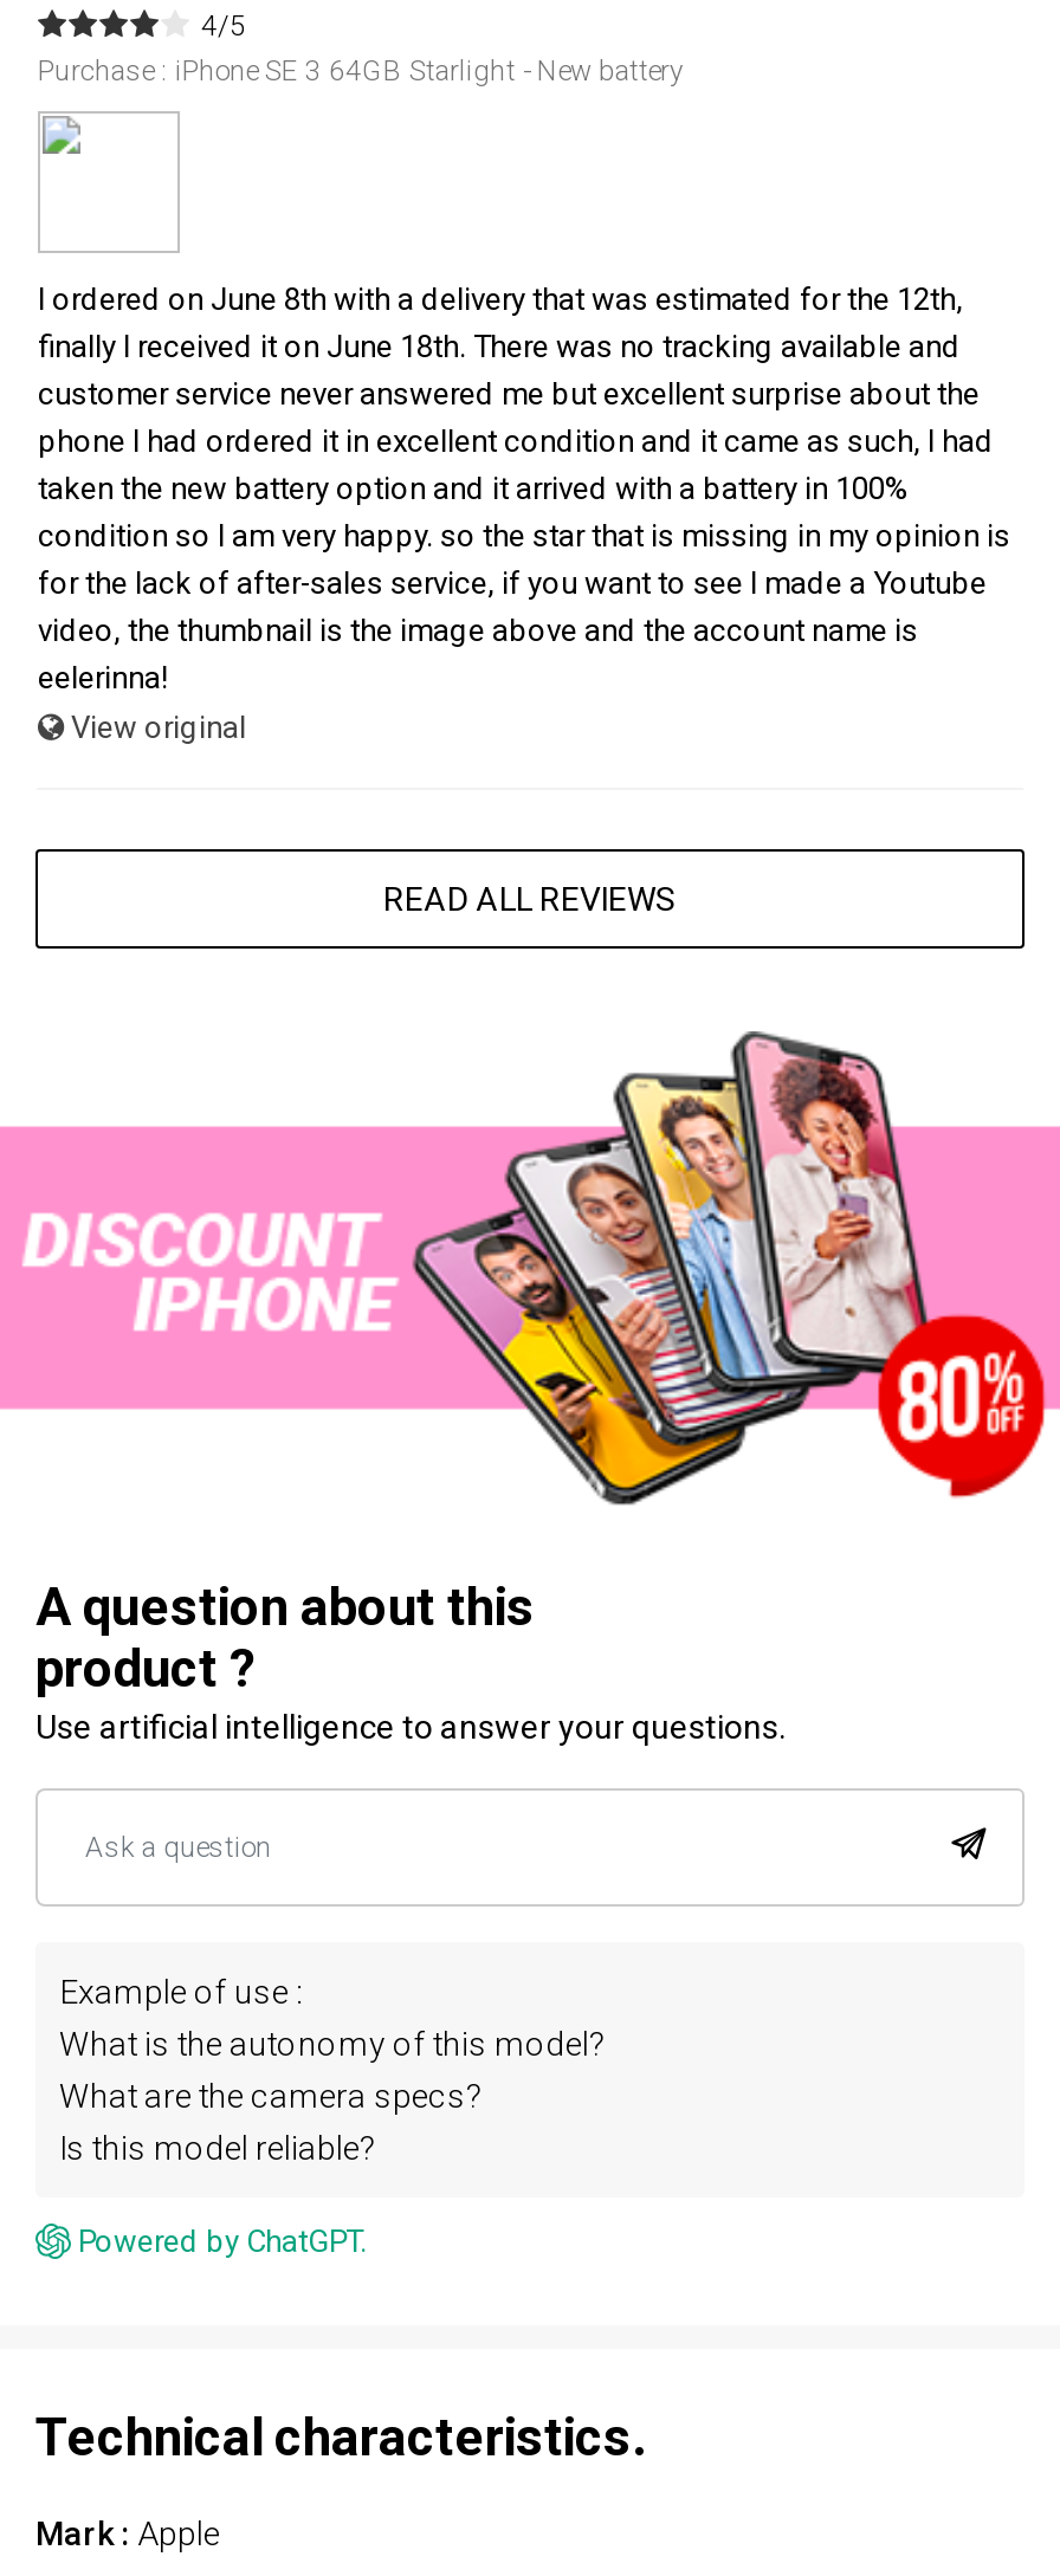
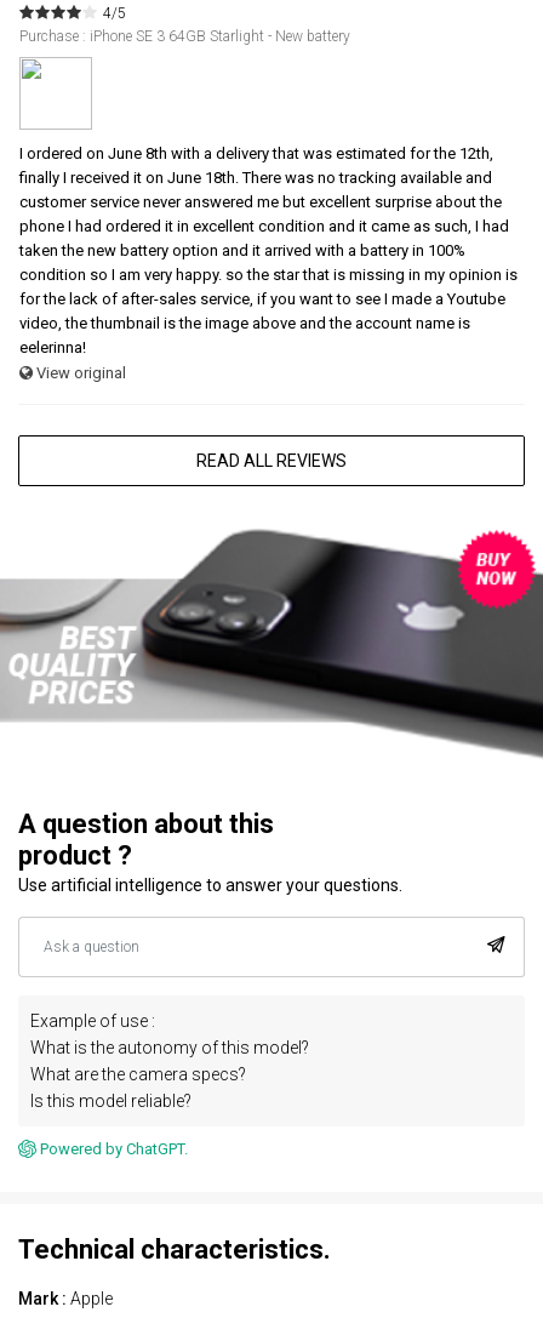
- [image]
+ [image]
